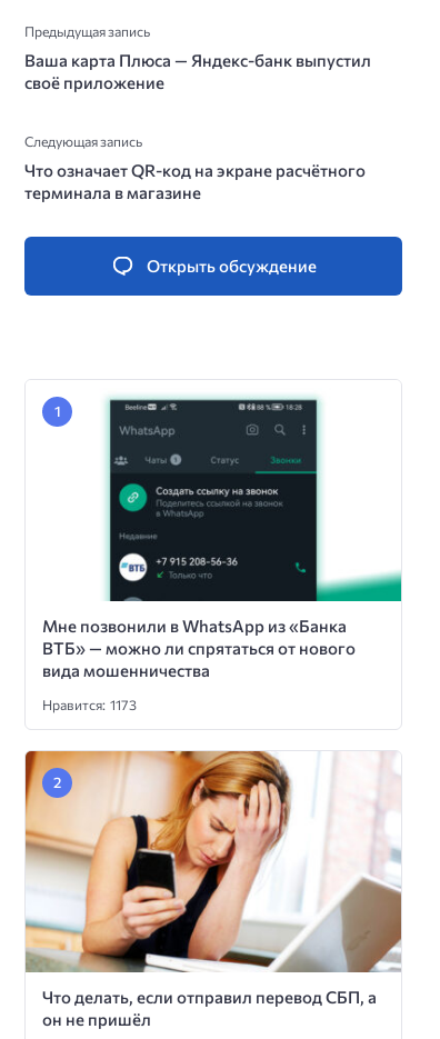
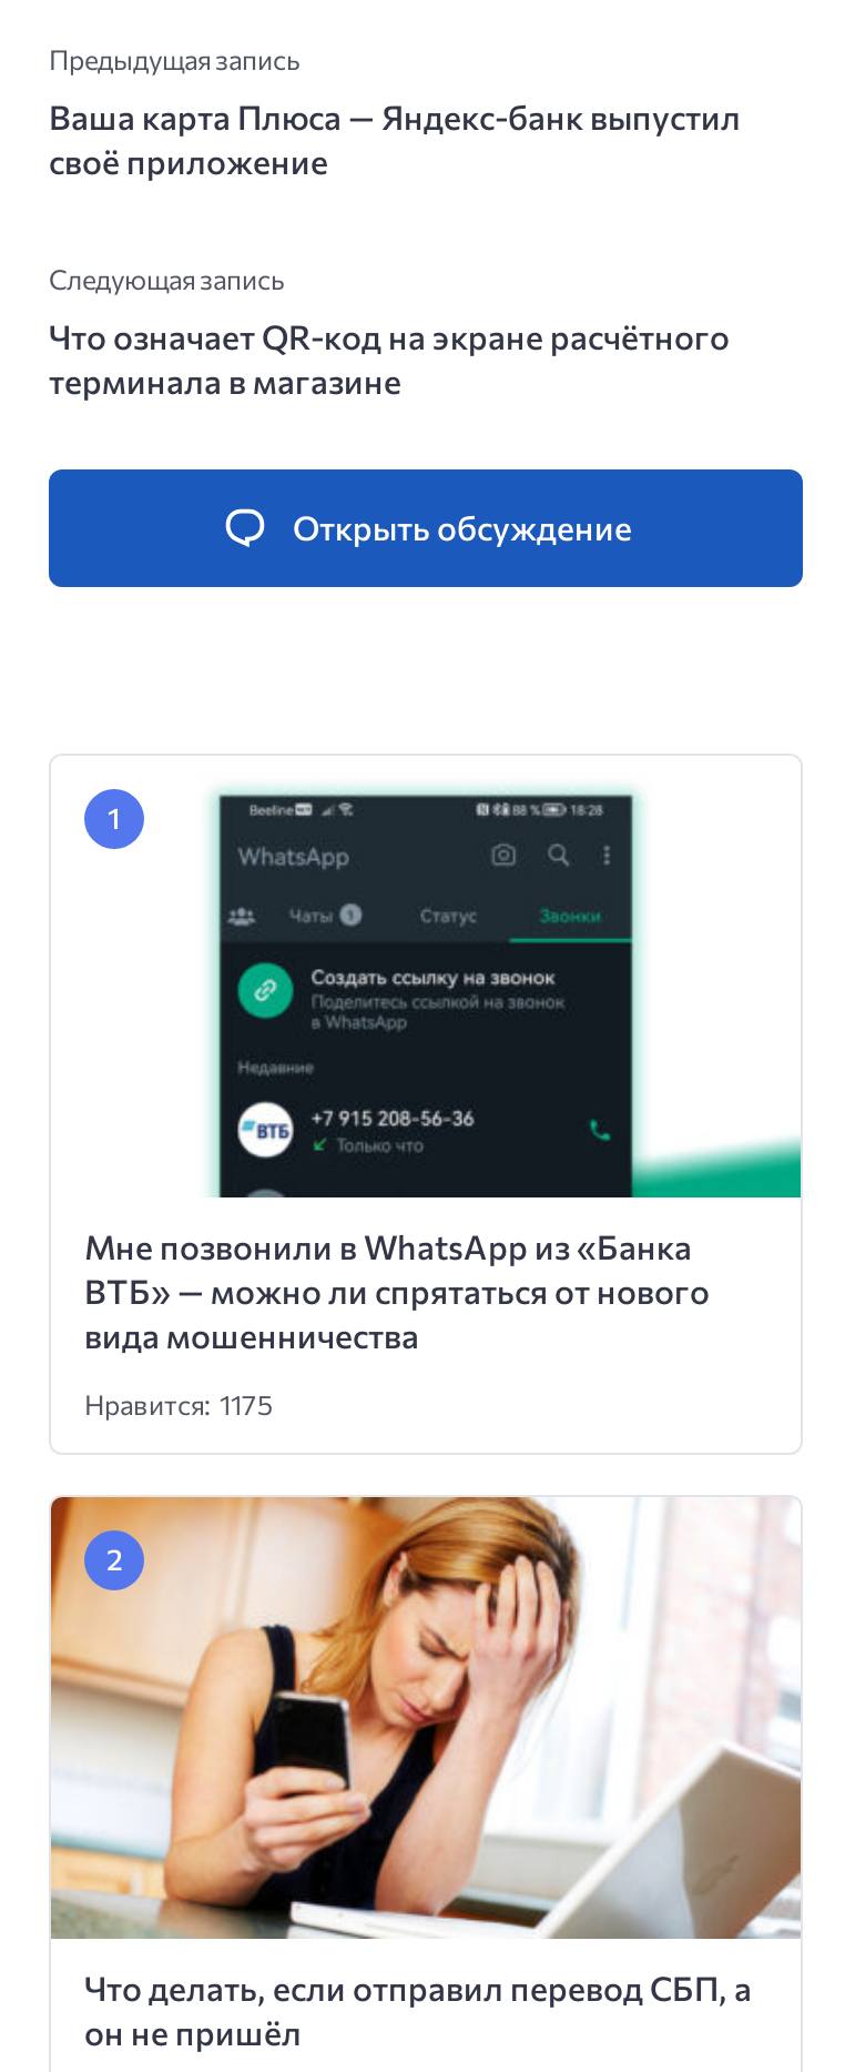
- Нравится: 1173
+ Нравится: 1175
